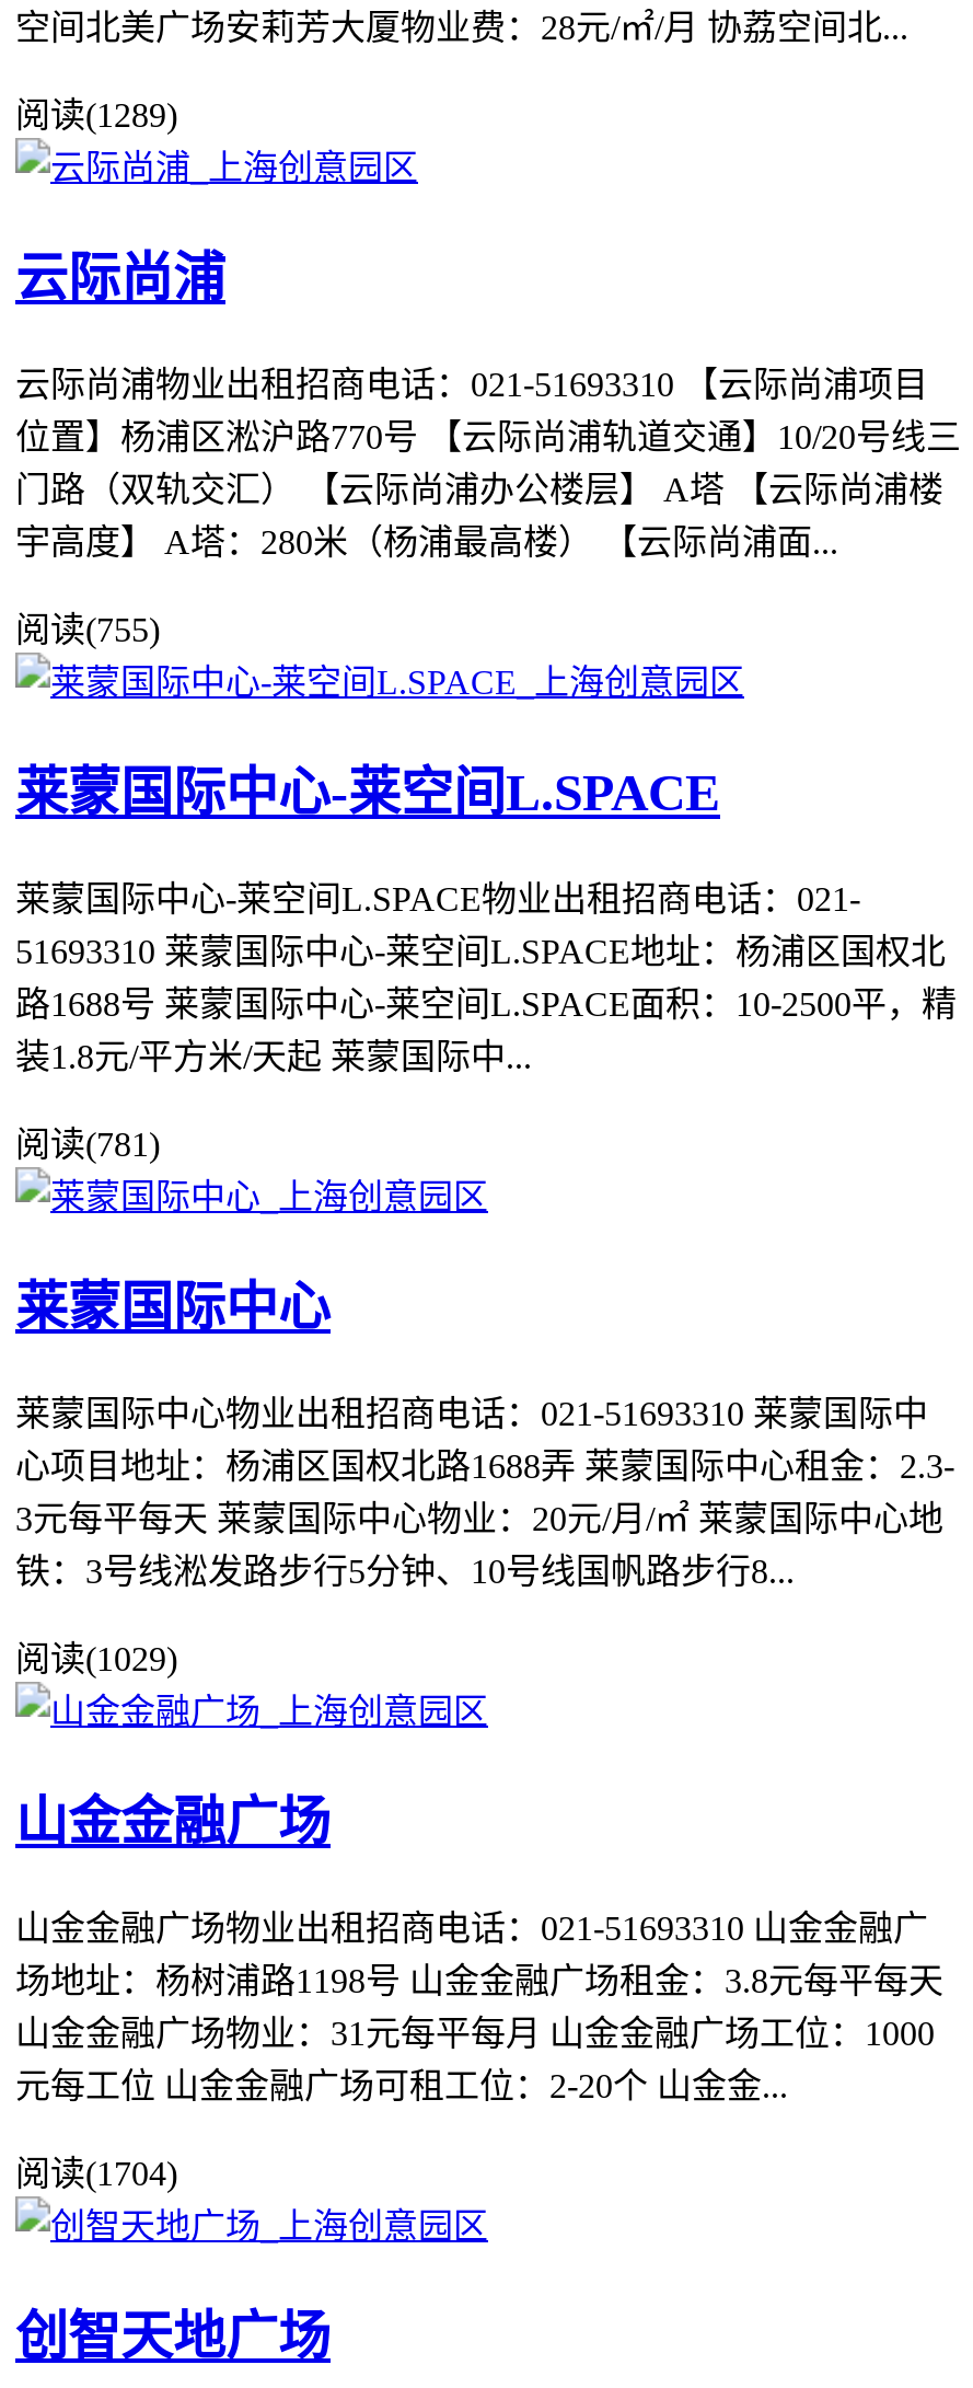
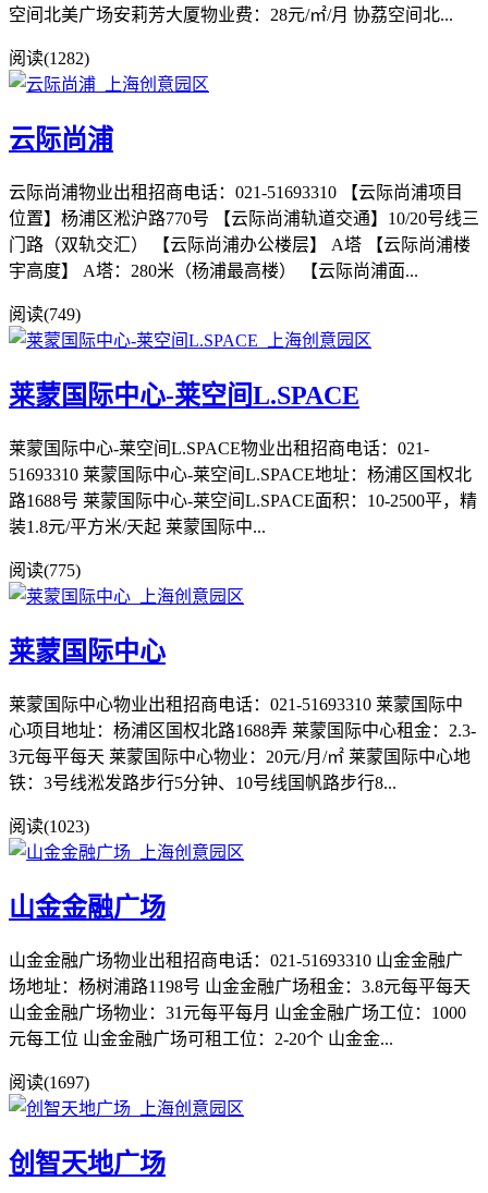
- 阅读(1289)
+ 阅读(1282)

- 阅读(755)
+ 阅读(749)

- 阅读(781)
+ 阅读(775)

- 阅读(1029)
+ 阅读(1023)

- 阅读(1704)
+ 阅读(1697)
